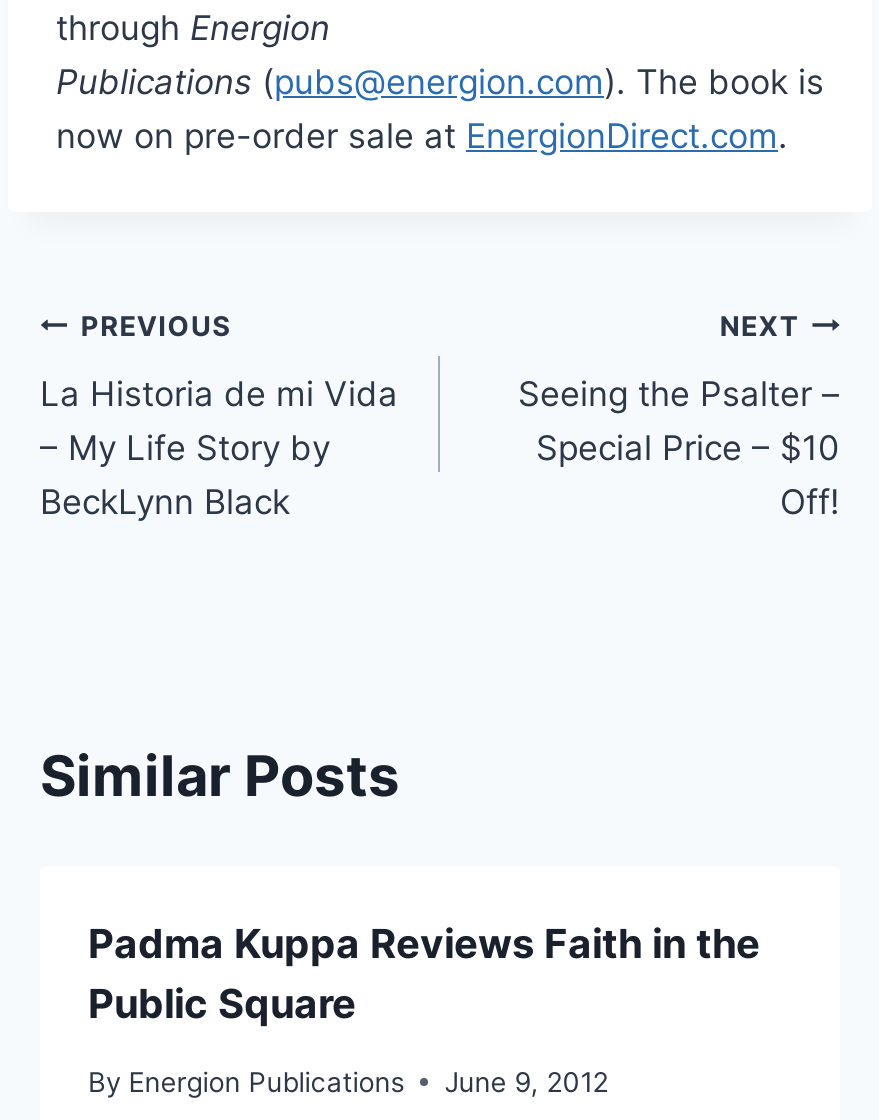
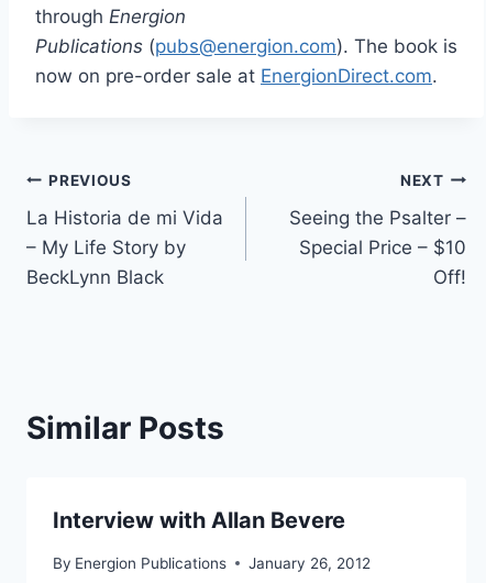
- Padma Kuppa Reviews Faith in the
- Public Square
+ Interview with Allan Bevere

- By Energion Publications June 9, 2012
+ By Energion Publications January 26, 2012
